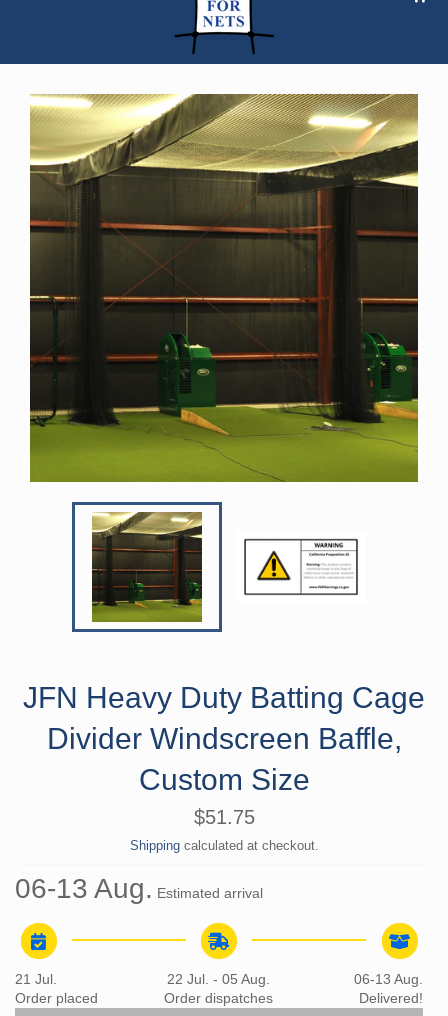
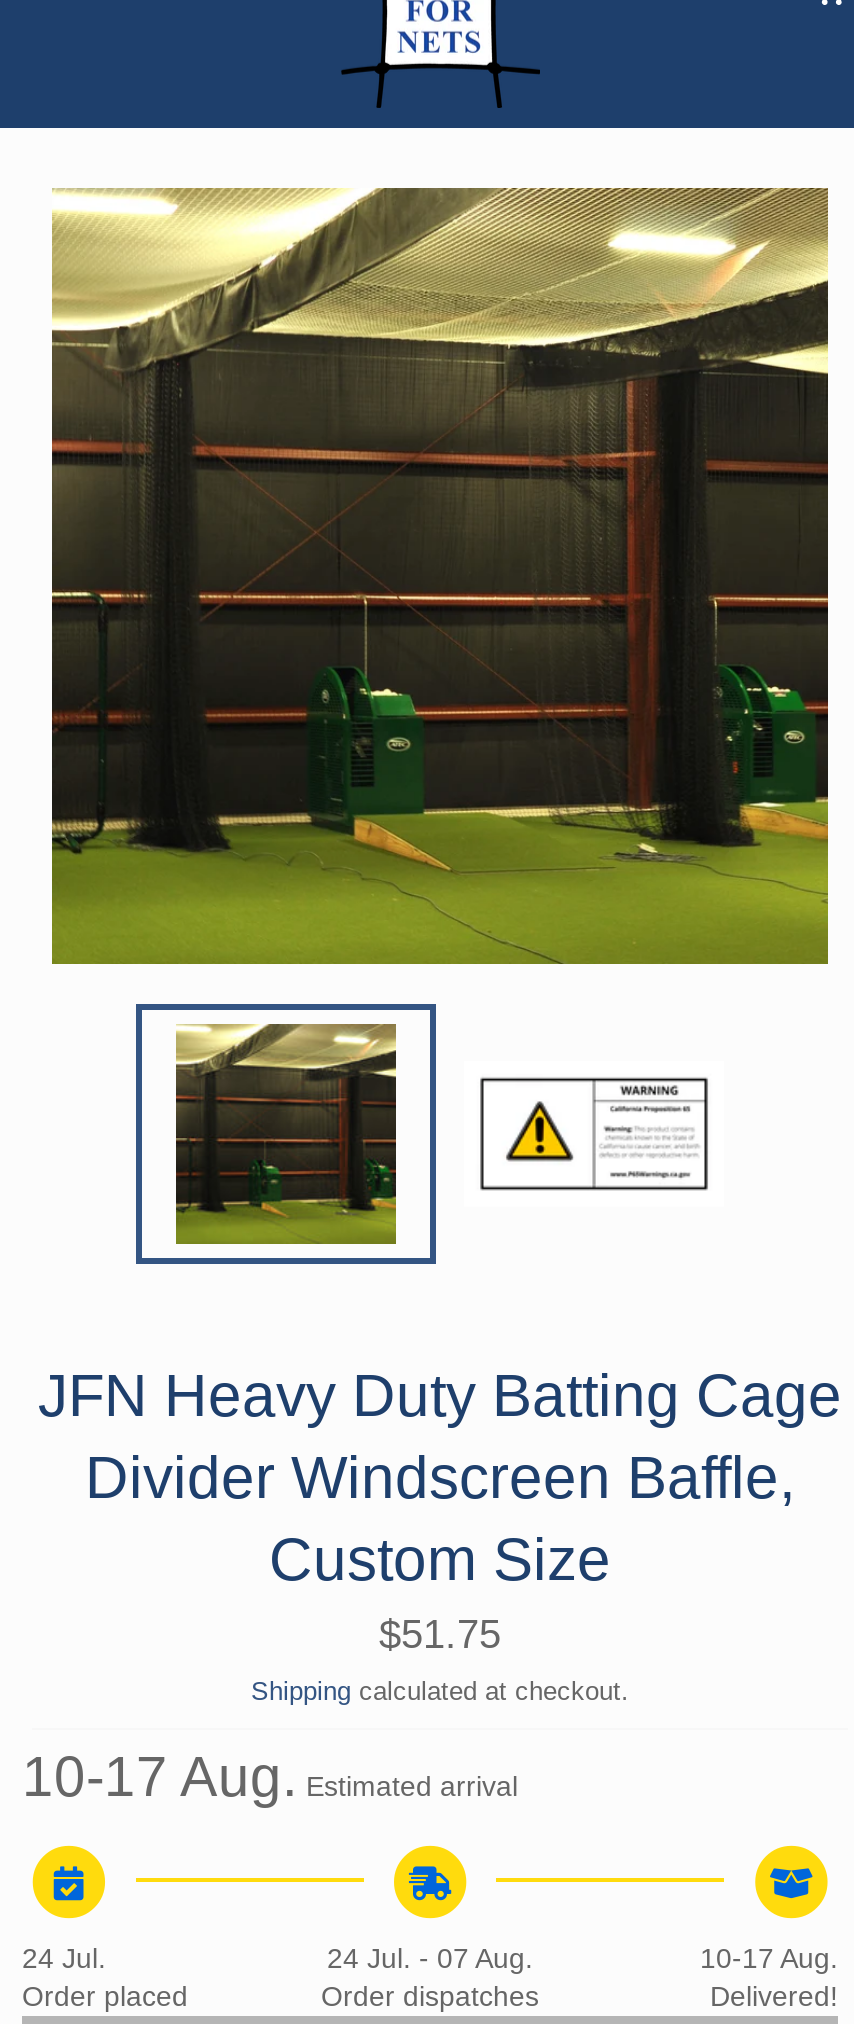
- 06-13 Aug. Estimated arrival
+ 10-17 Aug. Estimated arrival

- 21 Jul.
+ 24 Jul.

- 22 Jul. - 05 Aug.
+ 24 Jul. - 07 Aug.

- 06-13 Aug.
+ 10-17 Aug.
